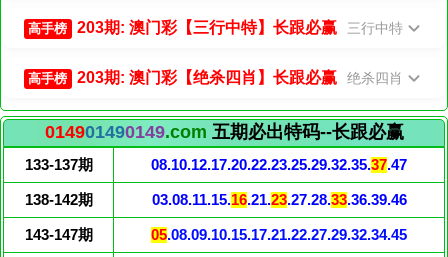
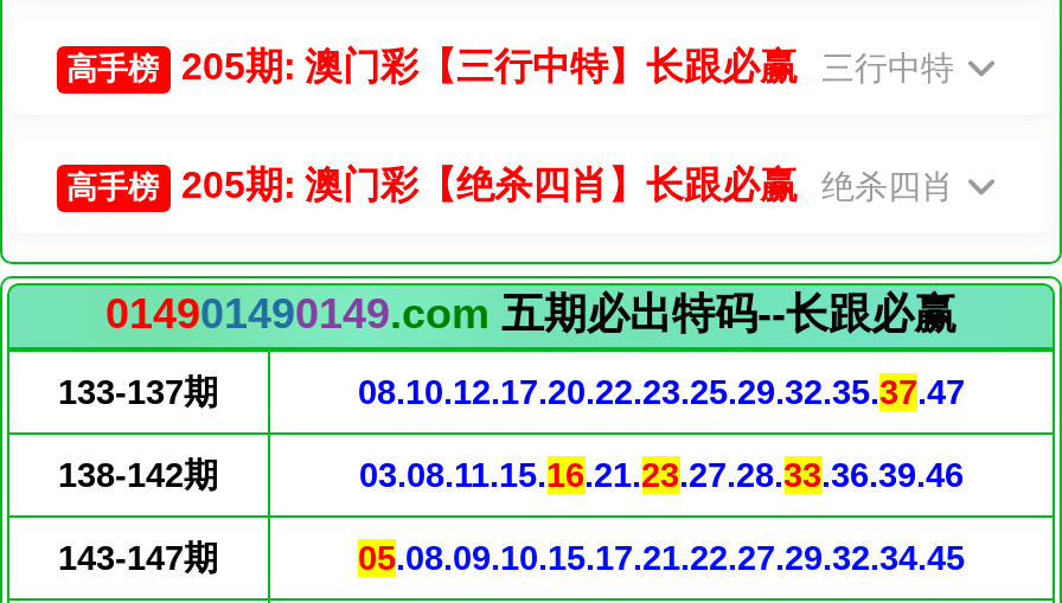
- 203期: 澳门彩【三行中特】长跟必赢
+ 205期: 澳门彩【三行中特】长跟必赢

- 203期: 澳门彩【绝杀四肖】长跟必赢
+ 205期: 澳门彩【绝杀四肖】长跟必赢
